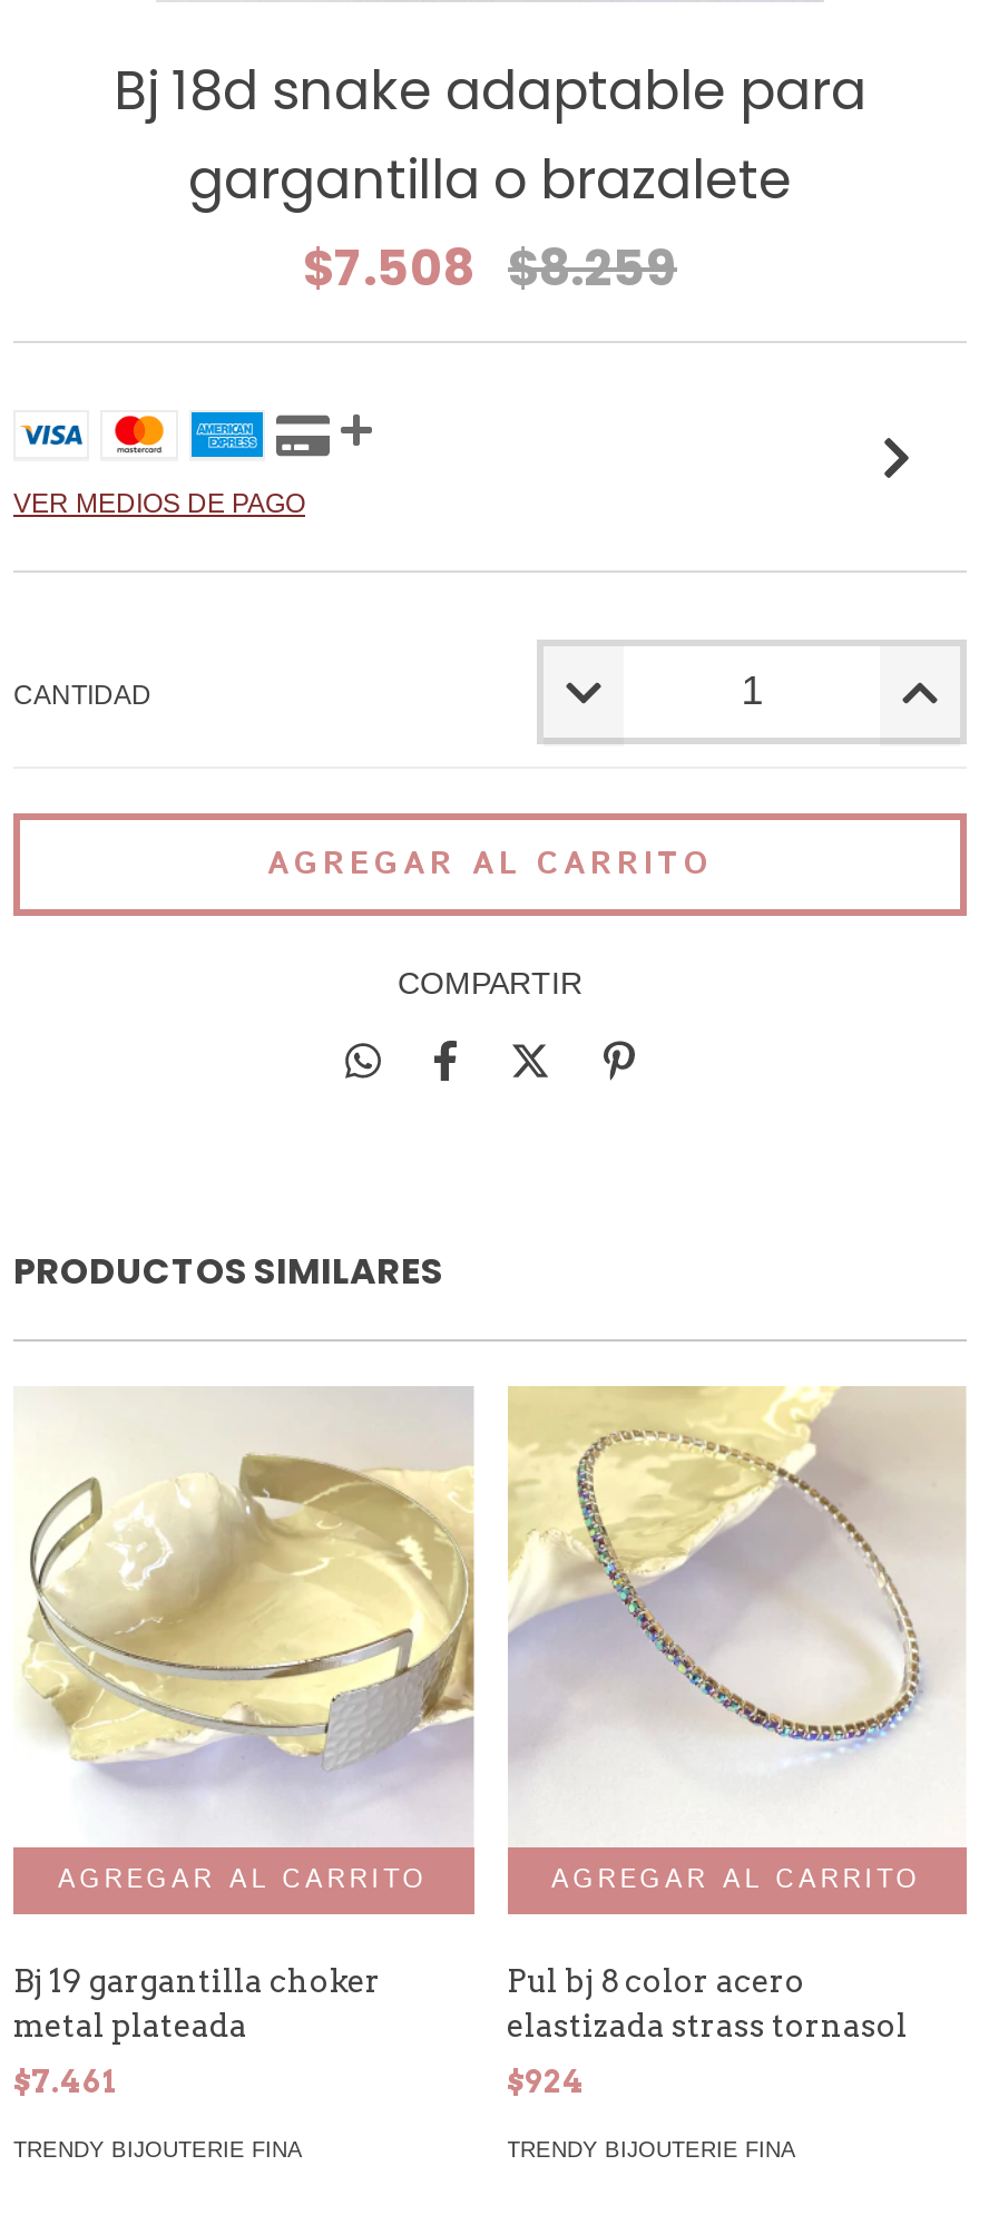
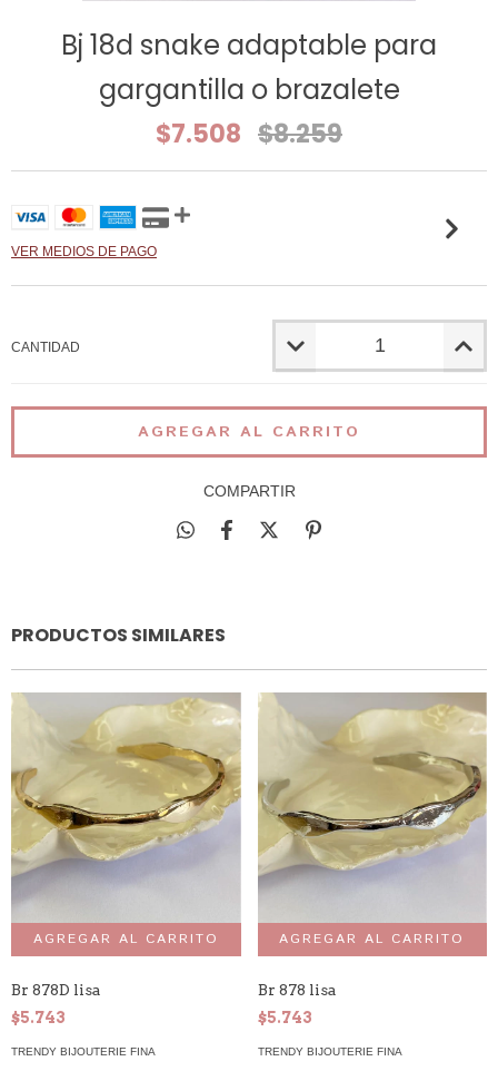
- [image]
+ [image]

- [image]
+ [image]

- Bj 19 gargantilla choker
- metal plateada
+ Br 878D lisa

- Pul bj 8 color acero
- elastizada strass tornasol
+ Br 878 lisa

- $7.461
+ $5.743

- $924
+ $5.743
